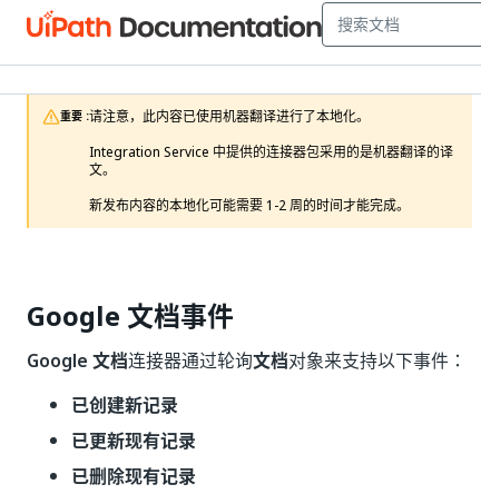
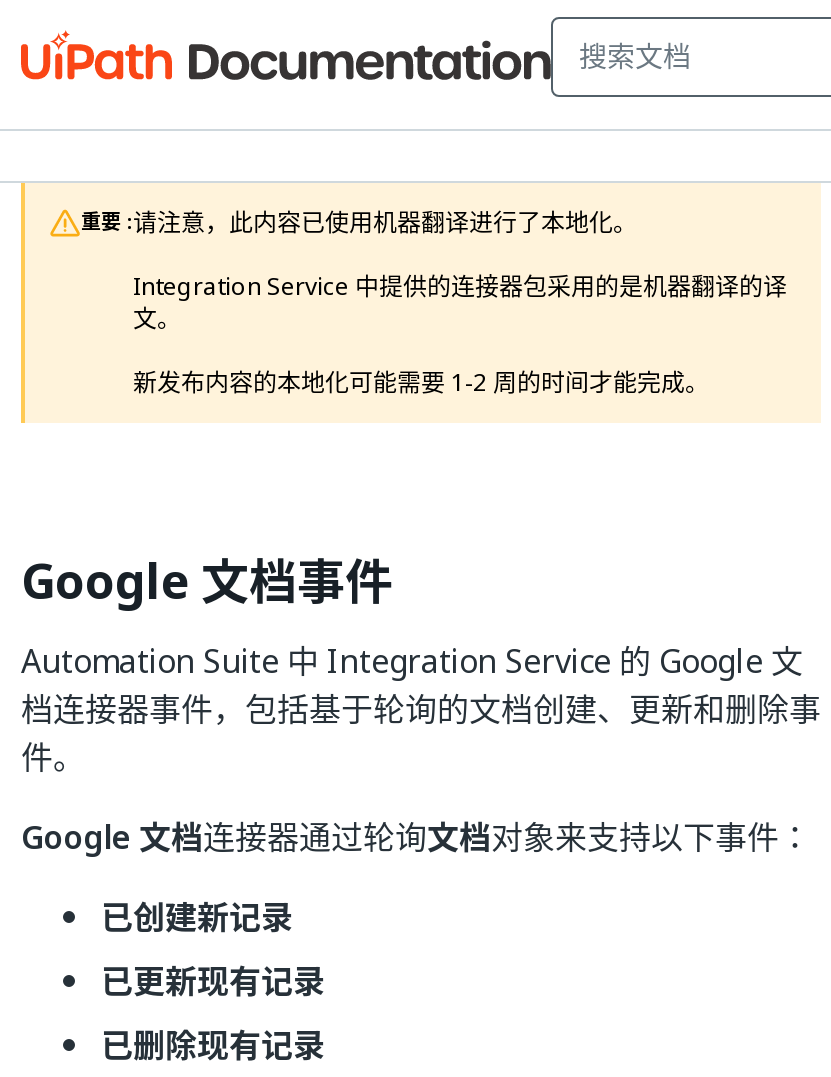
+ Automation Suite 中 Integration Service 的 Google 文
+ 档连接器事件，包括基于轮询的文档创建、更新和删除事
+ 件。
